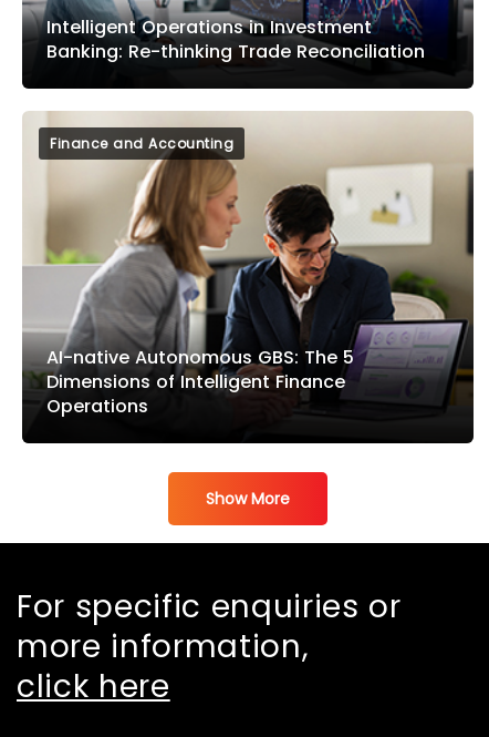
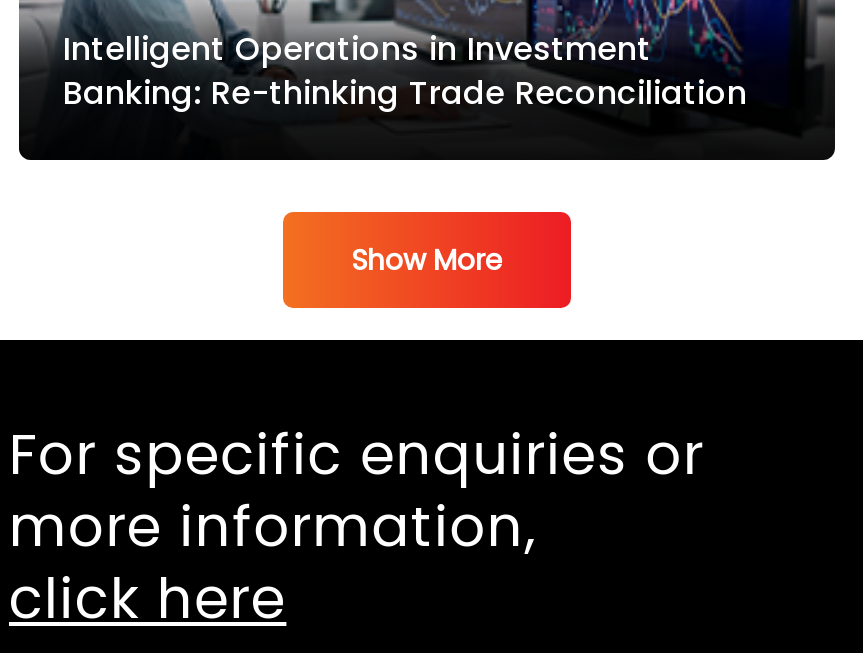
- [image]
- Finance and Accounting

- AI-native Autonomous GBS: The 5
- Dimensions of Intelligent Finance
- Operations
